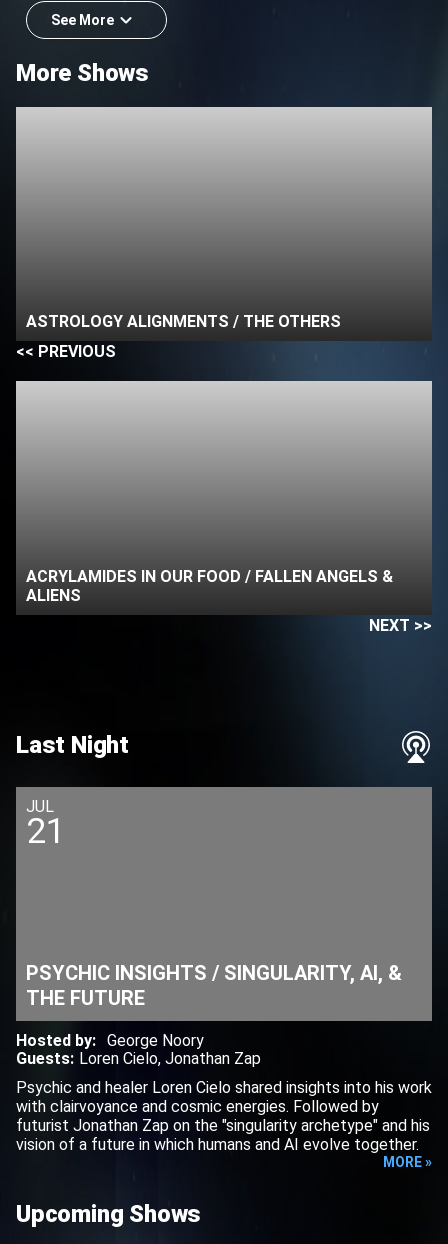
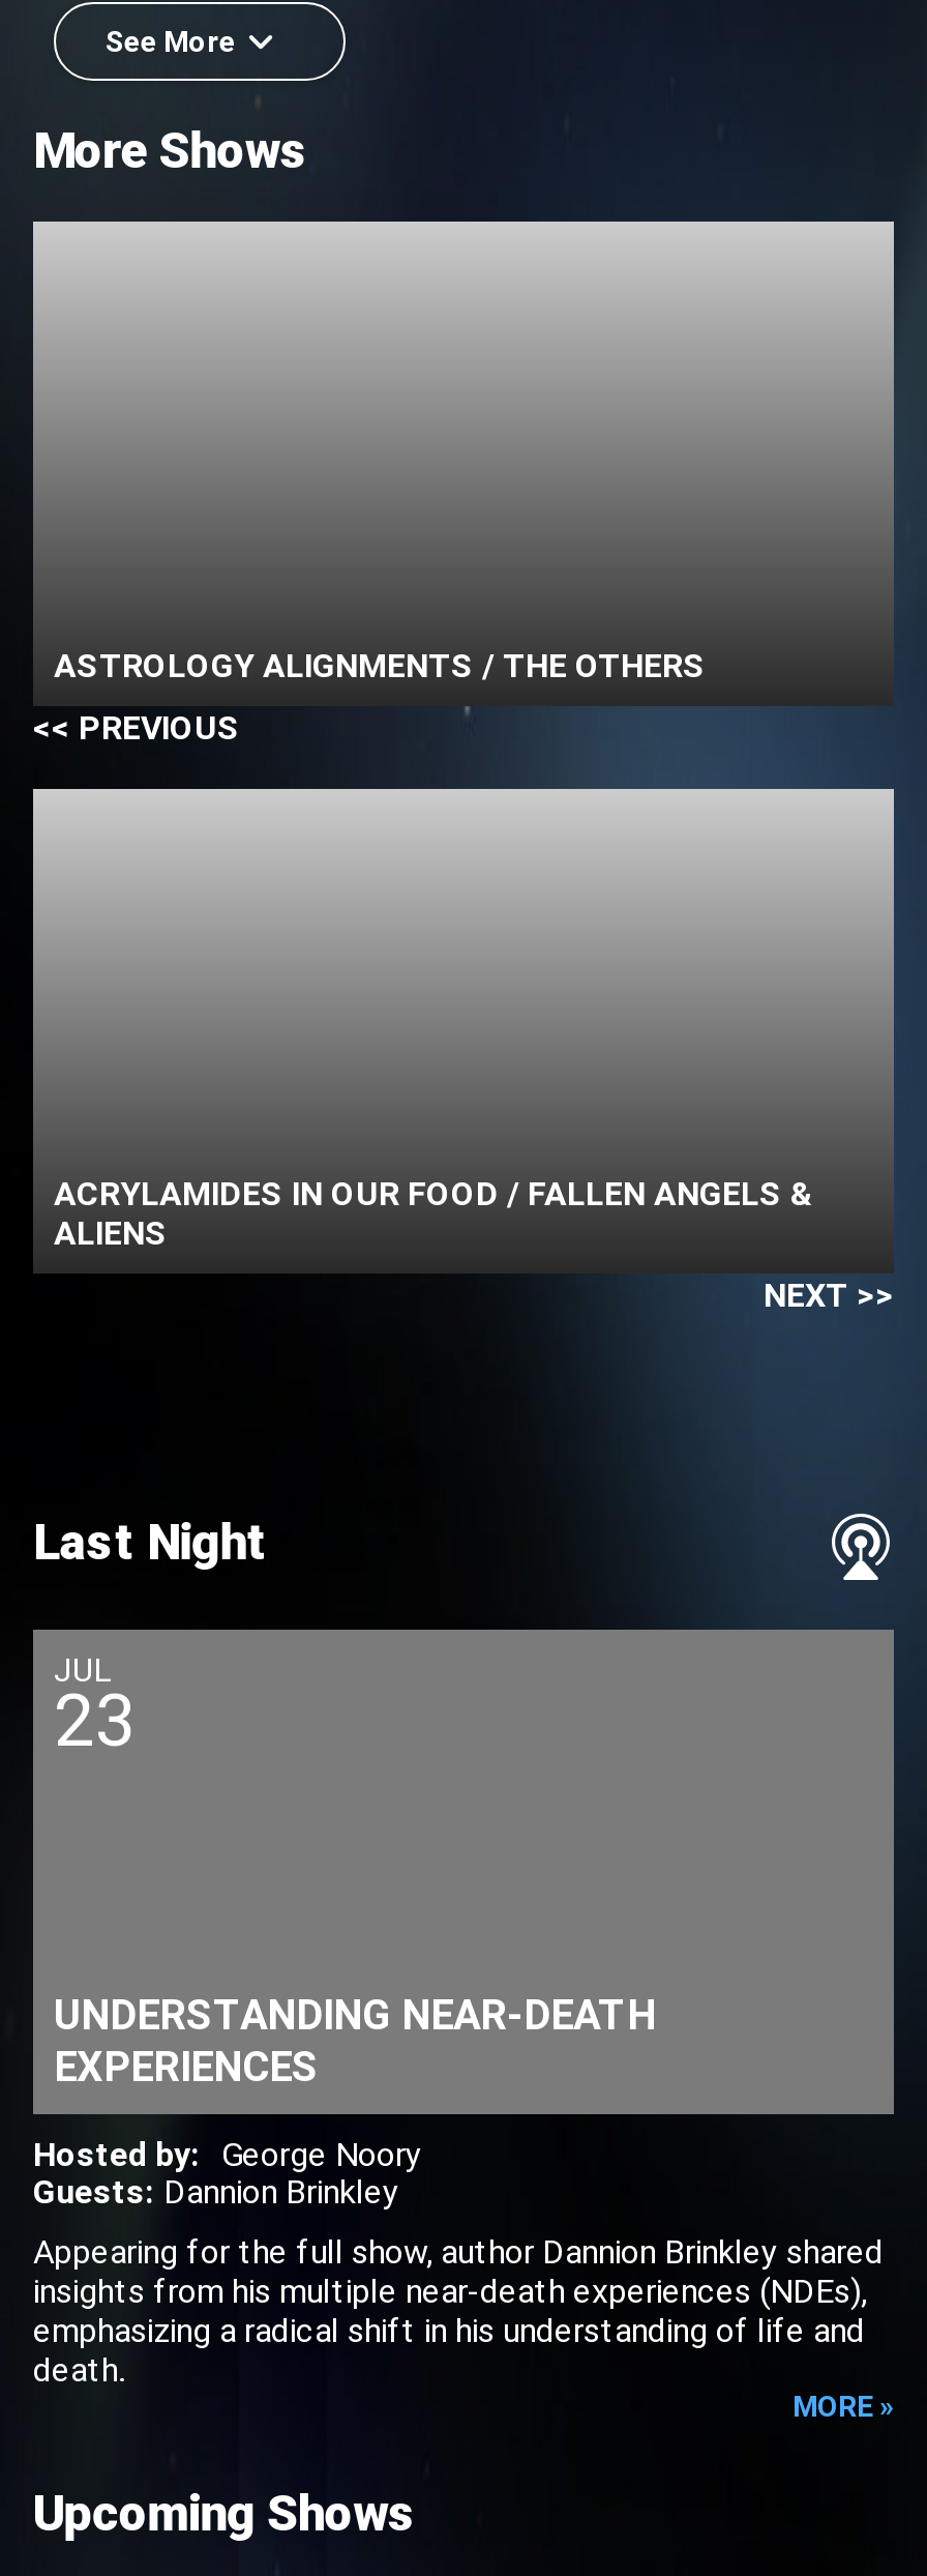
- 21
+ 23

- PSYCHIC INSIGHTS / SINGULARITY, AI, &
- THE FUTURE
+ UNDERSTANDING NEAR-DEATH
+ EXPERIENCES

- Guests: Loren Cielo, Jonathan Zap
+ Guests: Dannion Brinkley

- Psychic and healer Loren Cielo shared insights into his work
- with clairvoyance and cosmic energies. Followed by
- futurist Jonathan Zap on the "singularity archetype" and his
- vision of a future in which humans and AI evolve together.
+ Appearing for the full show, author Dannion Brinkley shared
+ insights from his multiple near-death experiences (NDEs),
+ emphasizing a radical shift in his understanding of life and
+ death.
